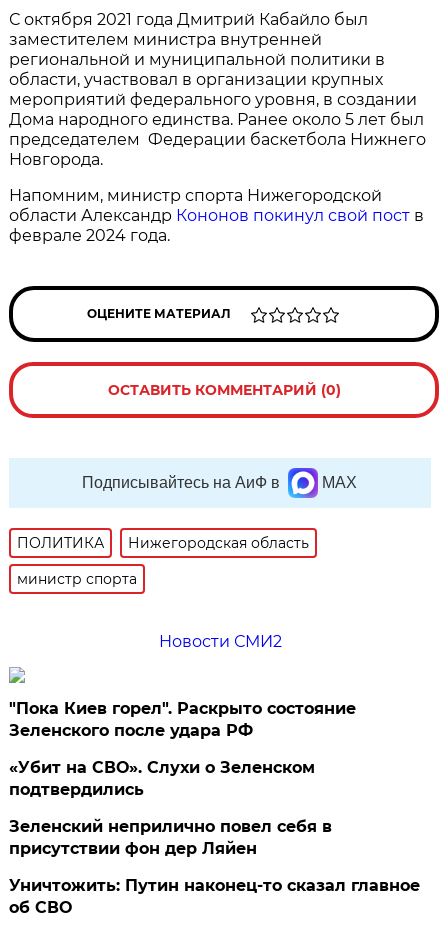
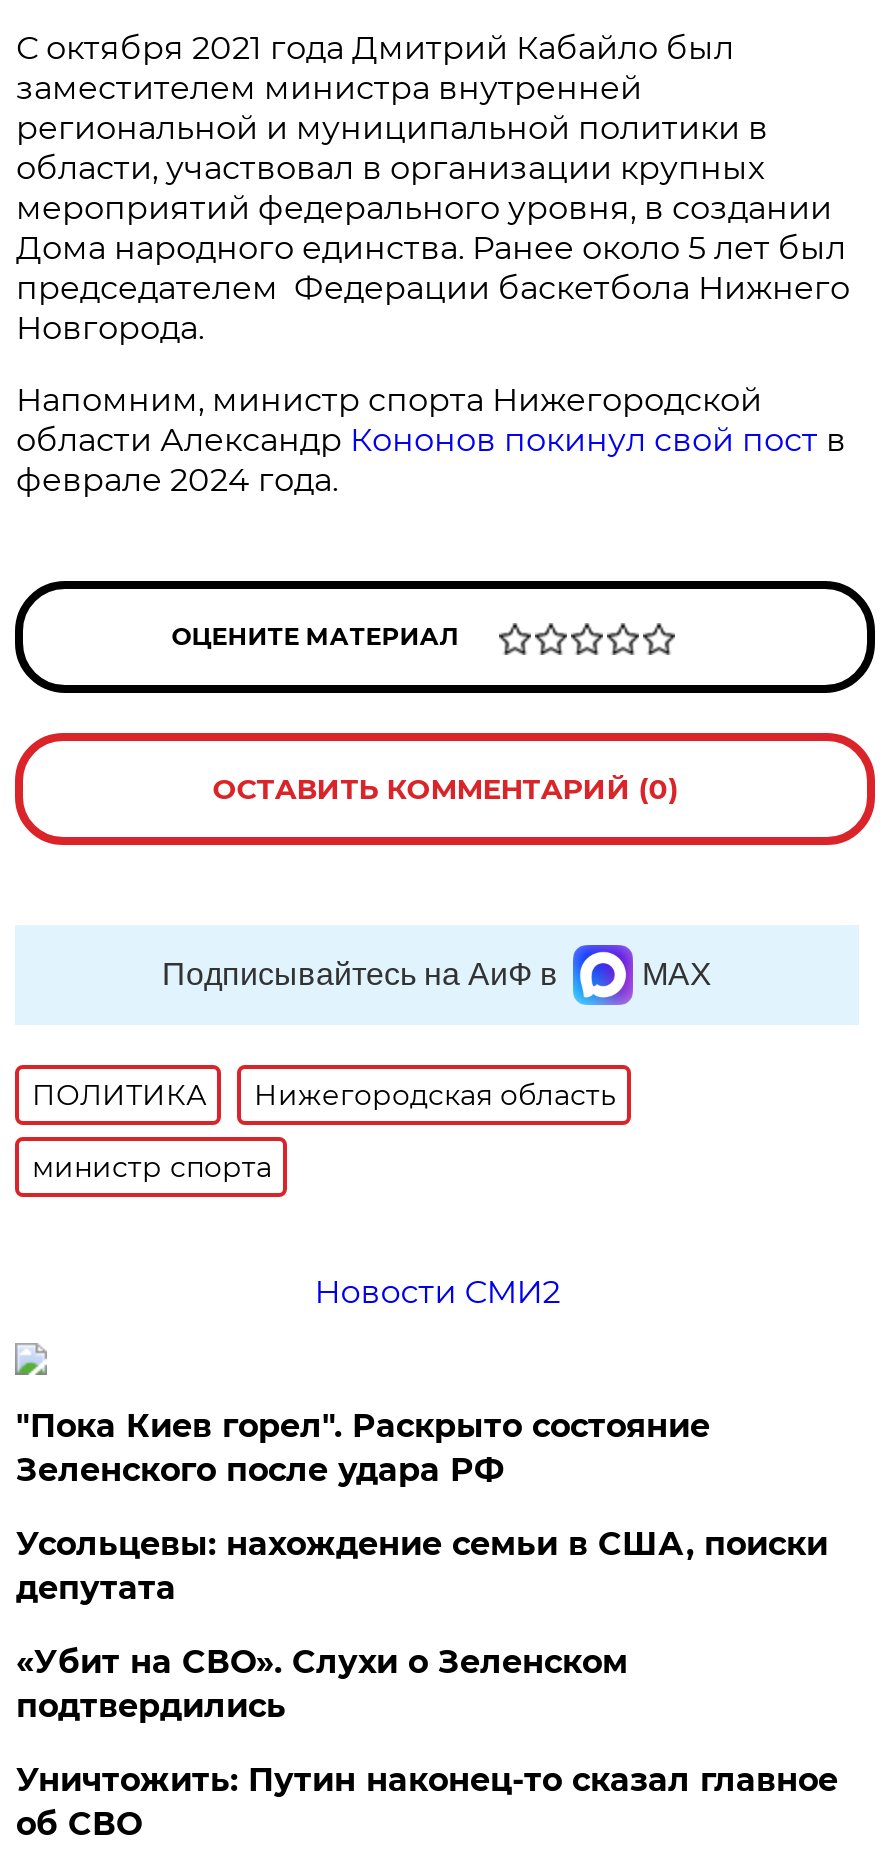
+ Усольцевы: нахождение семьи в США, поиски
+ депутата

moved down: «Убит на СВО». Слухи о Зеленском | подтвердились

- Зеленский неприлично повел cебя в
- присутствии фон дер Ляйен
